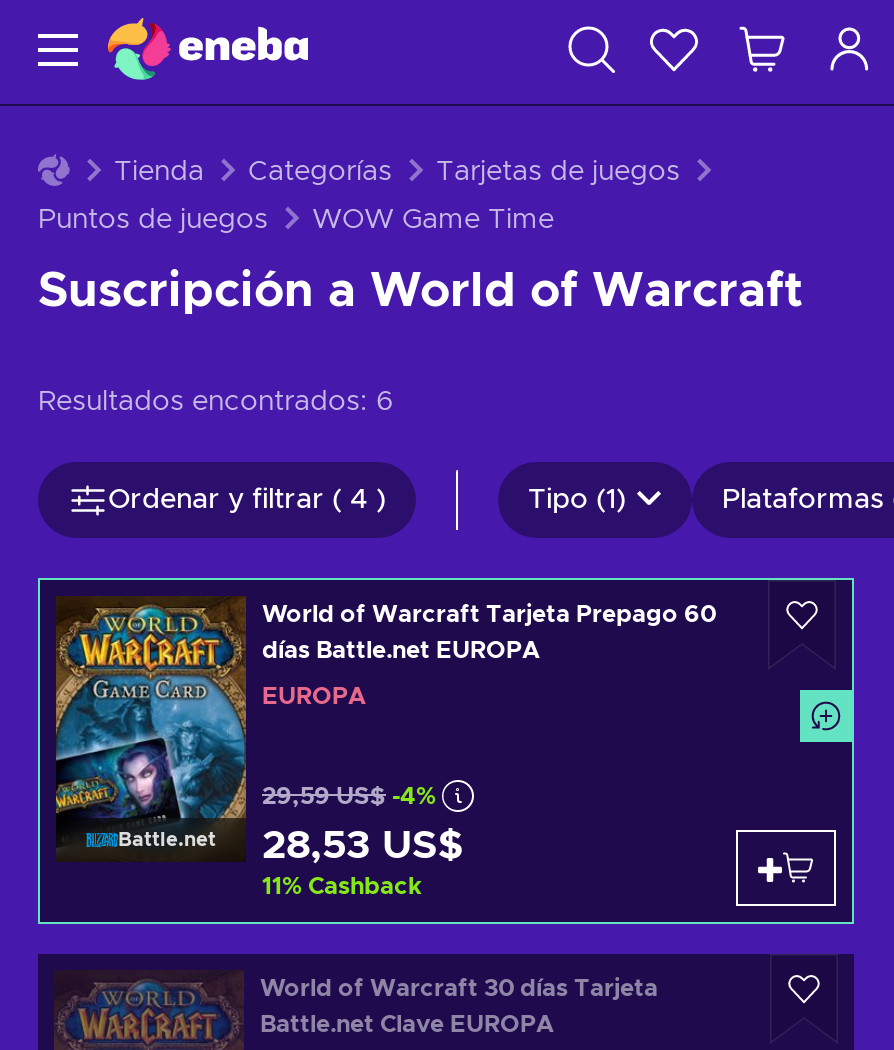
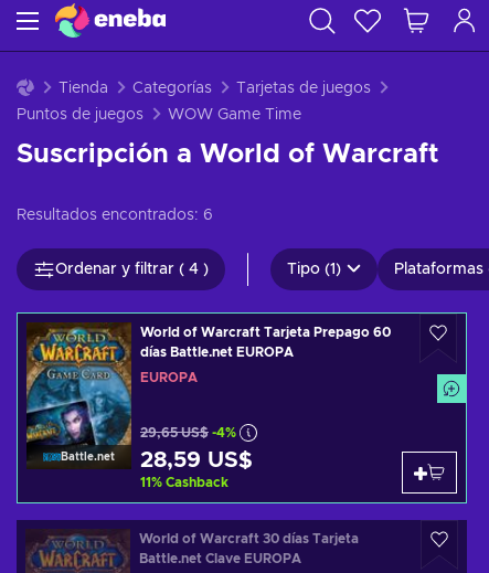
- 29,59 US$ -4%
+ 29,65 US$ -4%

- 28,53 US$
+ 28,59 US$
